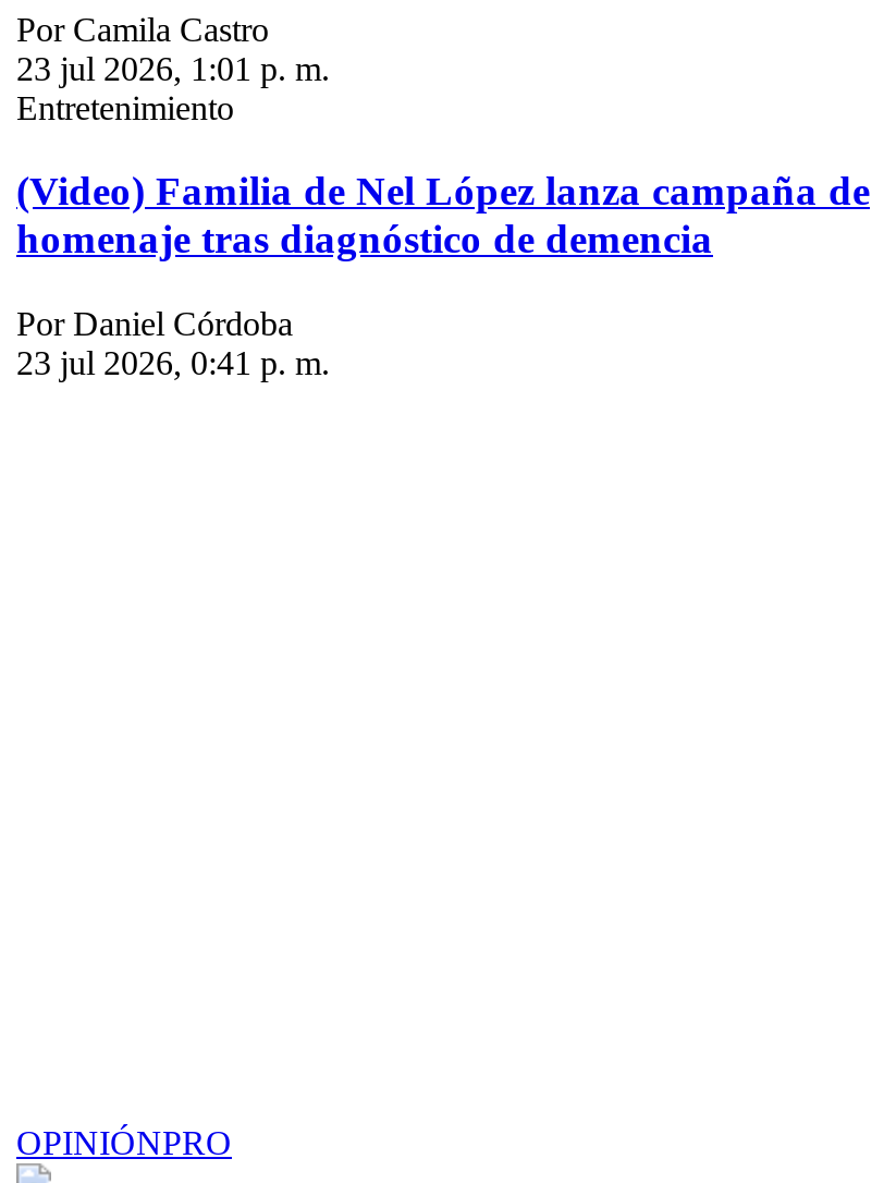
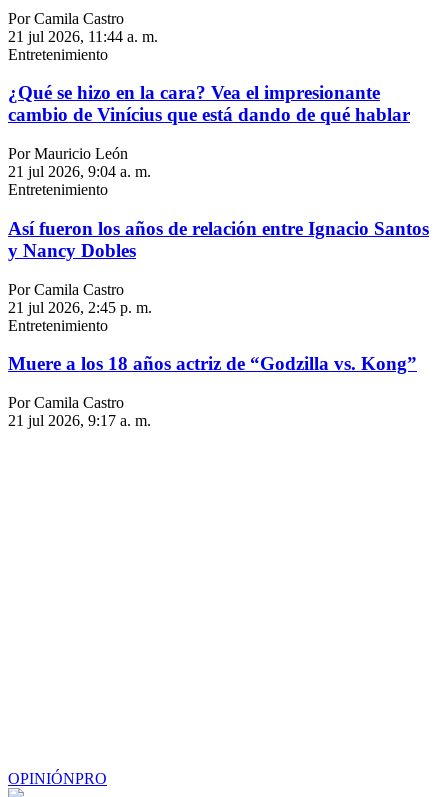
- 23 jul 2026, 1:01 p. m.
+ 21 jul 2026, 11:44 a. m.

- (Video) Familia de Nel López lanza campaña de
- homenaje tras diagnóstico de demencia
- Por Daniel Córdoba
- 23 jul 2026, 0:41 p. m.
+ ¿Qué se hizo en la cara? Vea el impresionante
+ cambio de Vinícius que está dando de qué hablar
+ Por Mauricio León
+ 21 jul 2026, 9:04 a. m.
+ Entretenimiento
+ Así fueron los años de relación entre Ignacio Santos
+ y Nancy Dobles
+ Por Camila Castro
+ 21 jul 2026, 2:45 p. m.
+ Entretenimiento
+ Muere a los 18 años actriz de “Godzilla vs. Kong”
+ Por Camila Castro
+ 21 jul 2026, 9:17 a. m.
